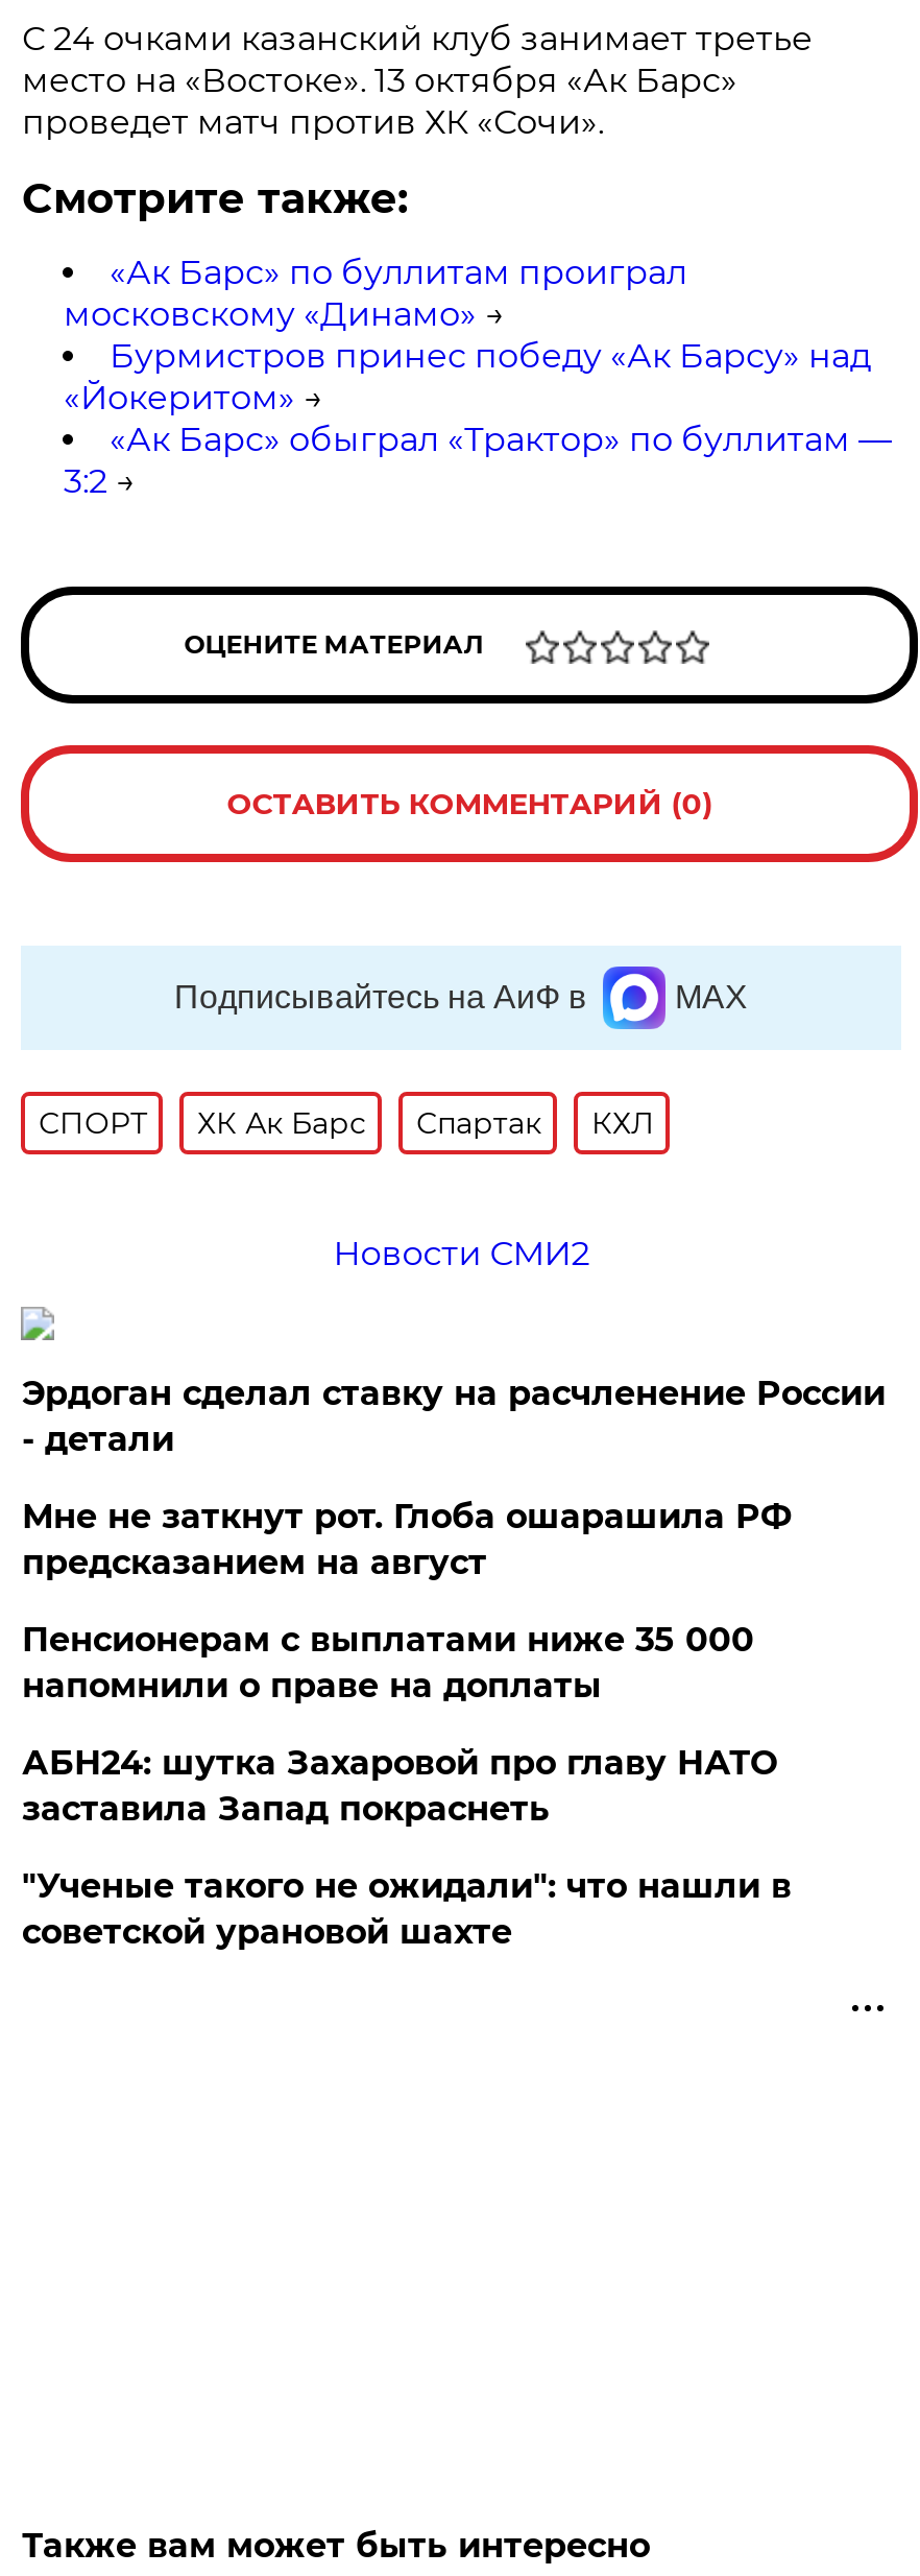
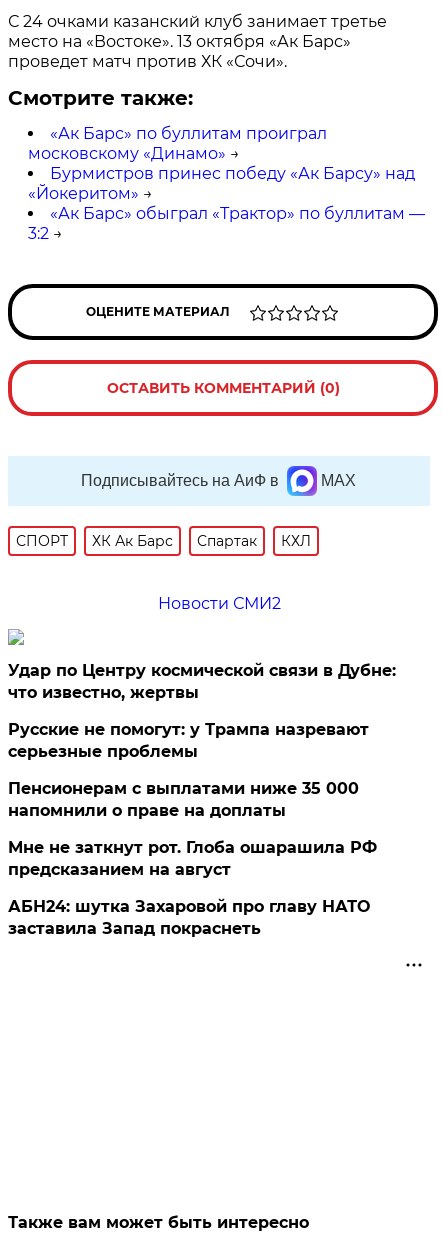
+ Русские не помогут: у Трампа назревают
+ серьезные проблемы

- Эрдоган сделал ставку на расчленение России
- - детали
+ Удар по Центру космической связи в Дубне:
+ что известно, жертвы

moved down: Мне не заткнут рот. Глоба ошарашила РФ | предсказанием на август

moved down: АБН24: шутка Захаровой про главу НАТО | заставила Запад покраснеть

- "Ученые такого не ожидали": что нашли в
- советской урановой шахте
